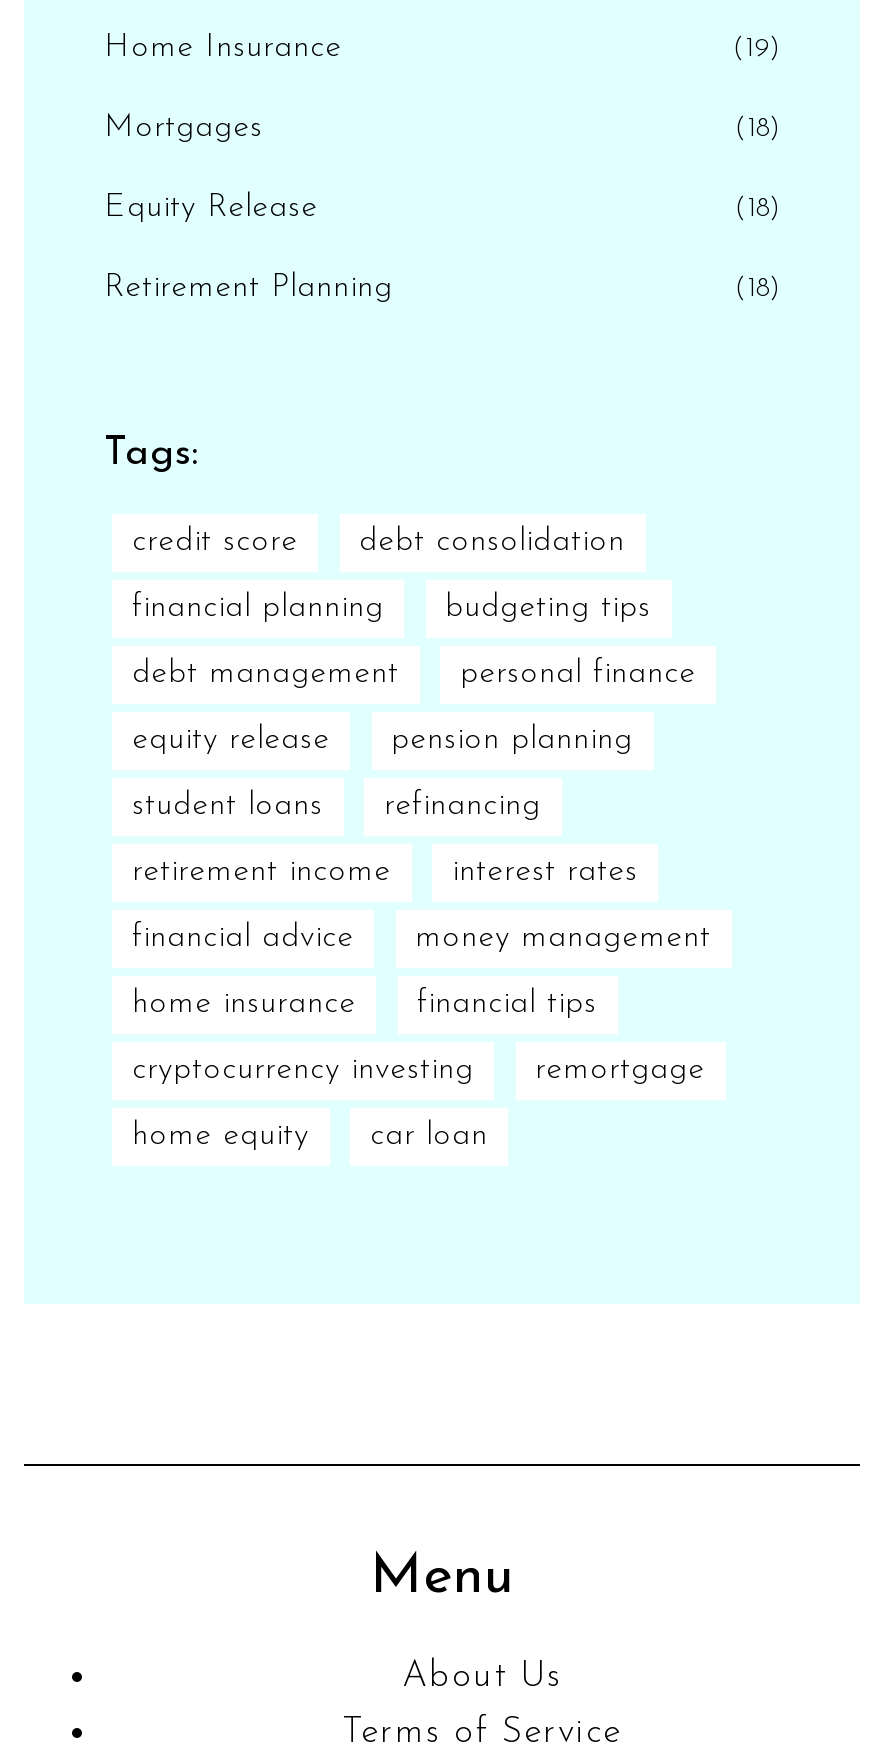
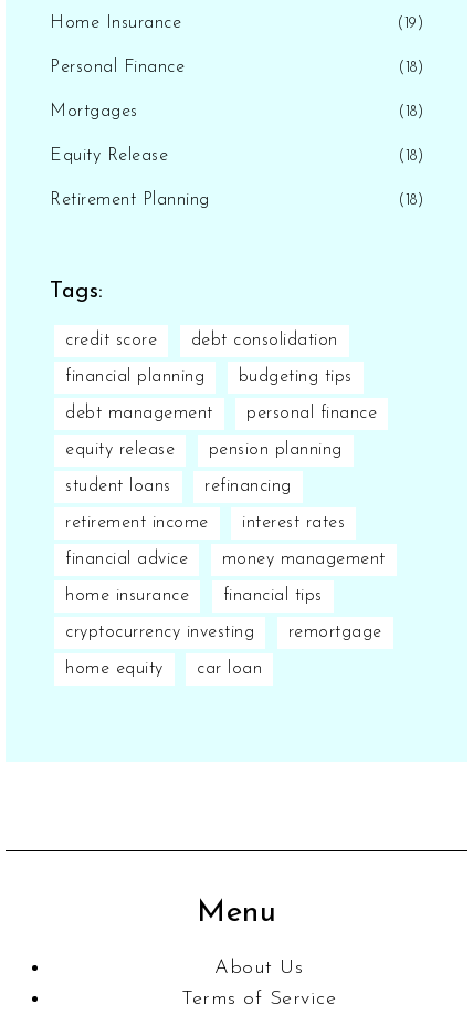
+ Personal Finance
+ (18)
